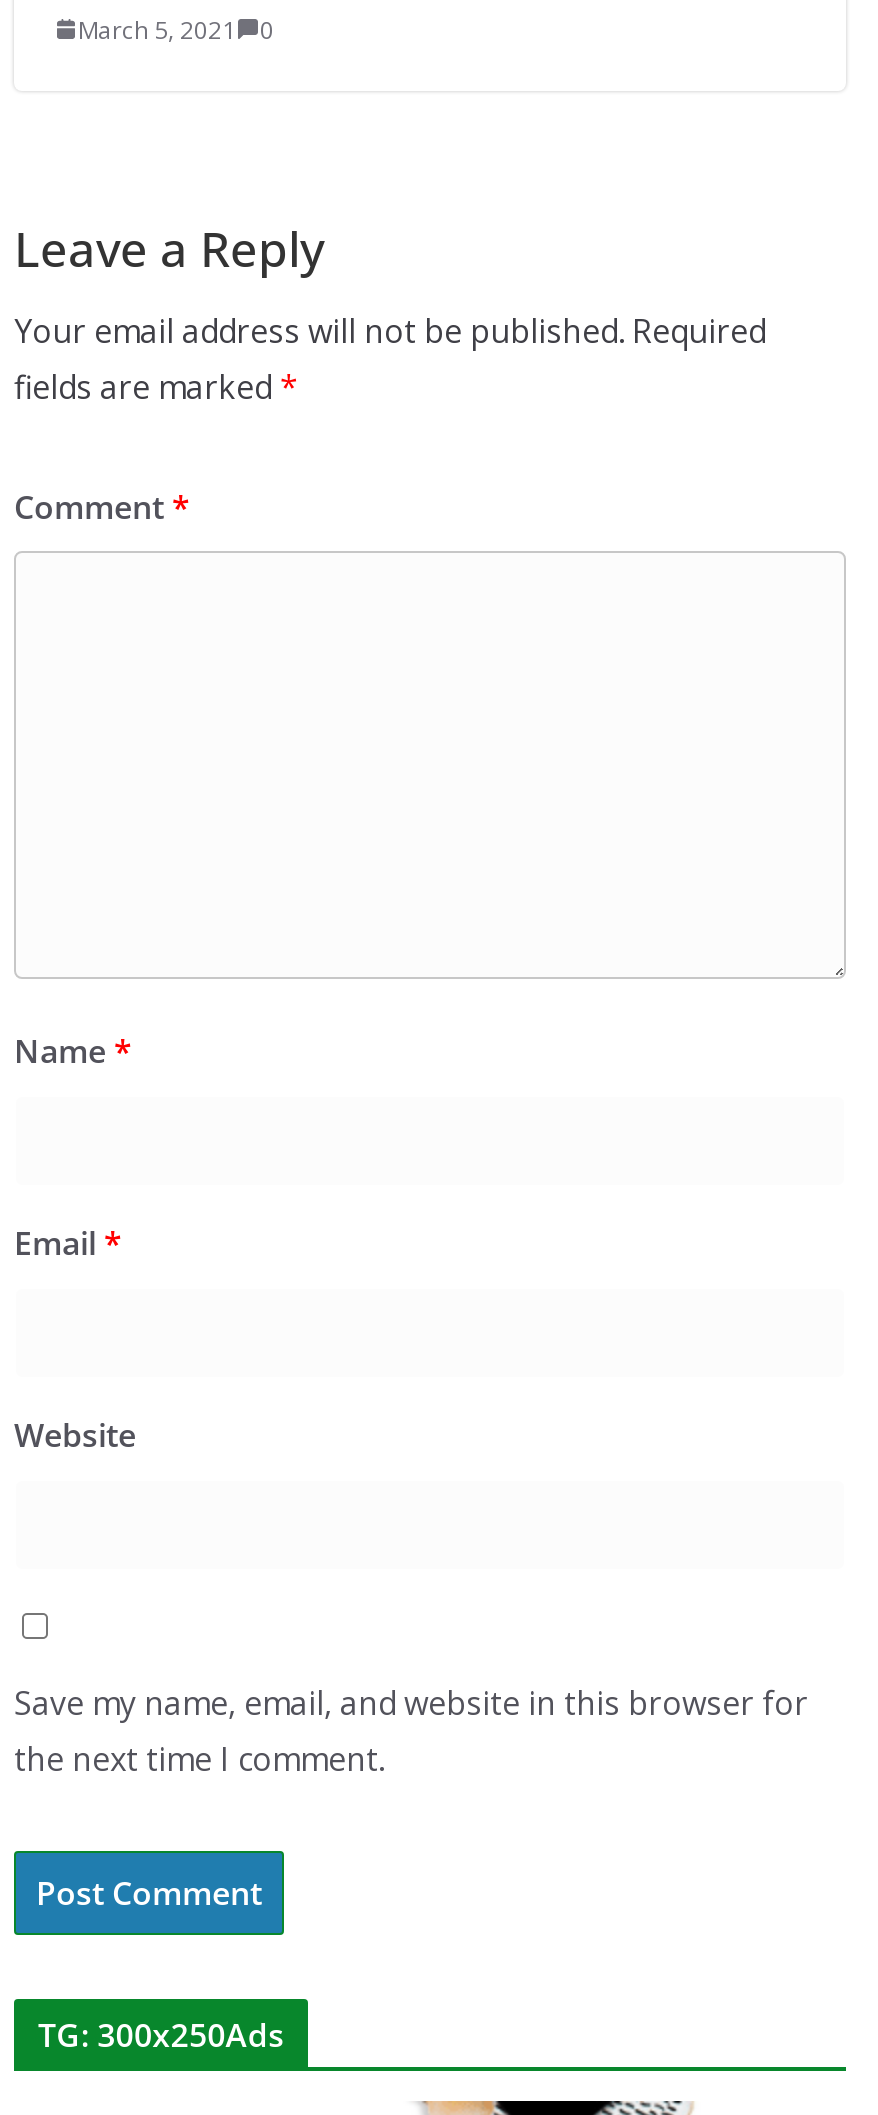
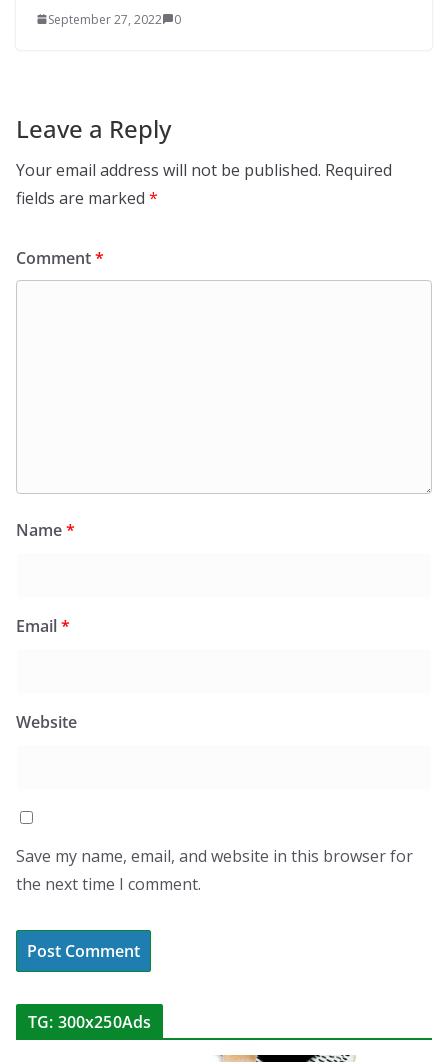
- March 5, 2021 0
+ September 27, 2022 0
